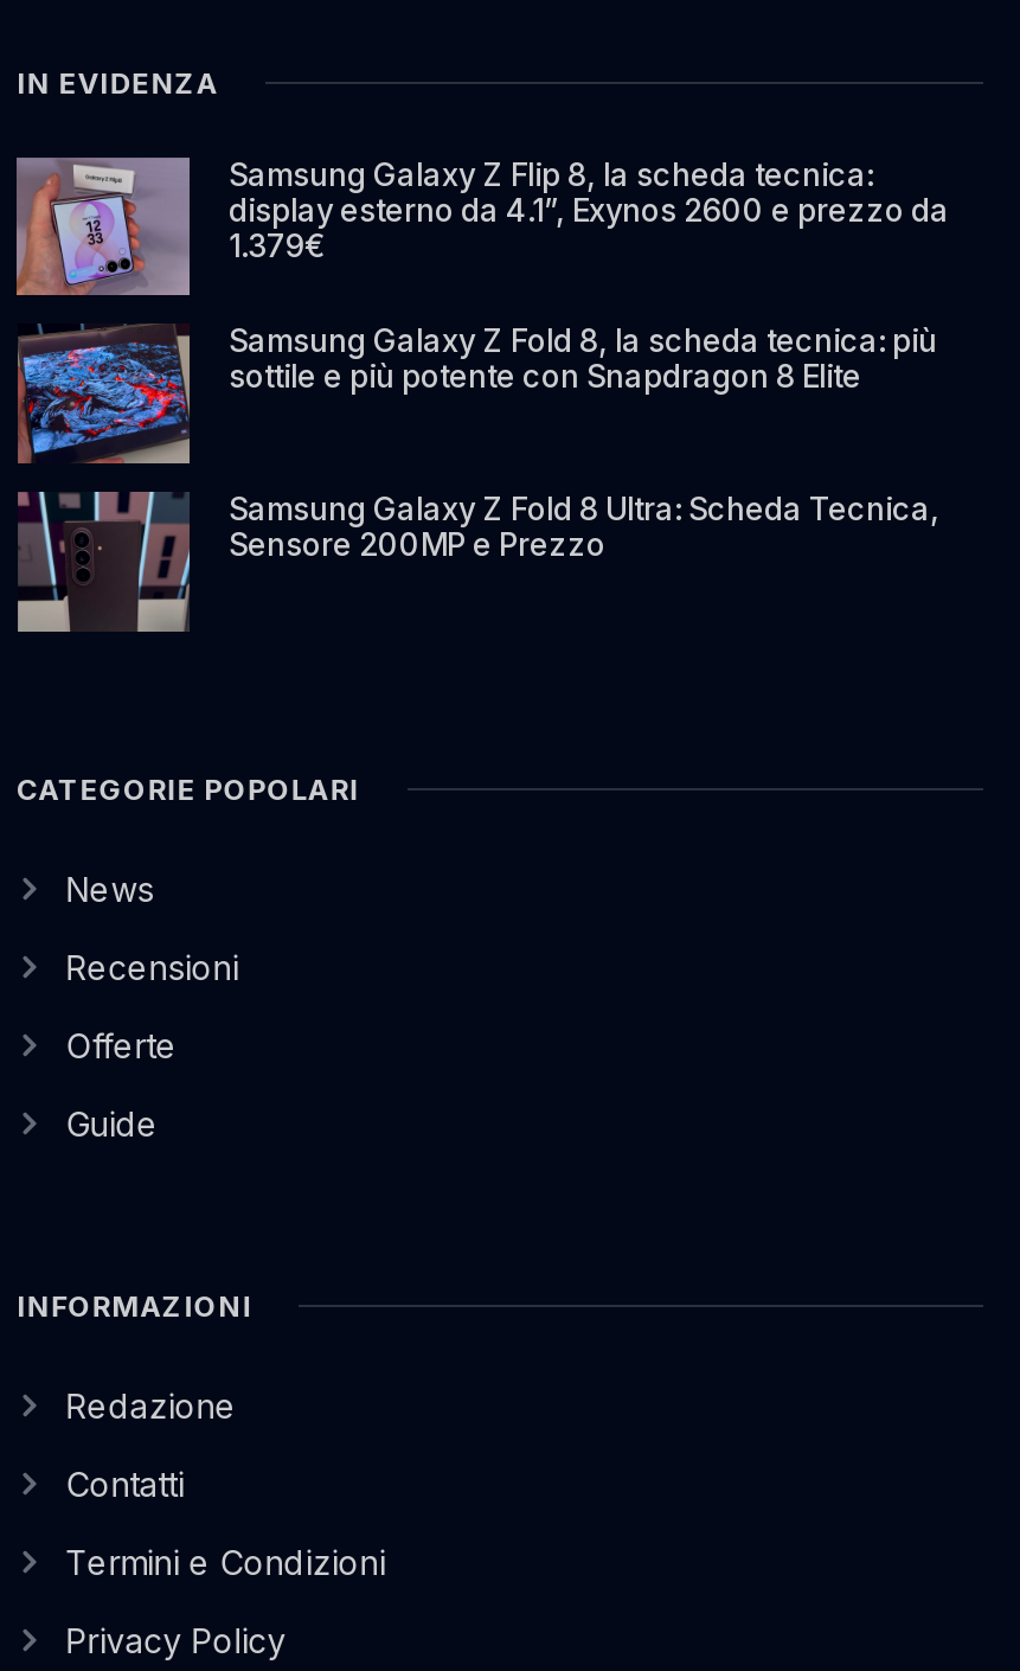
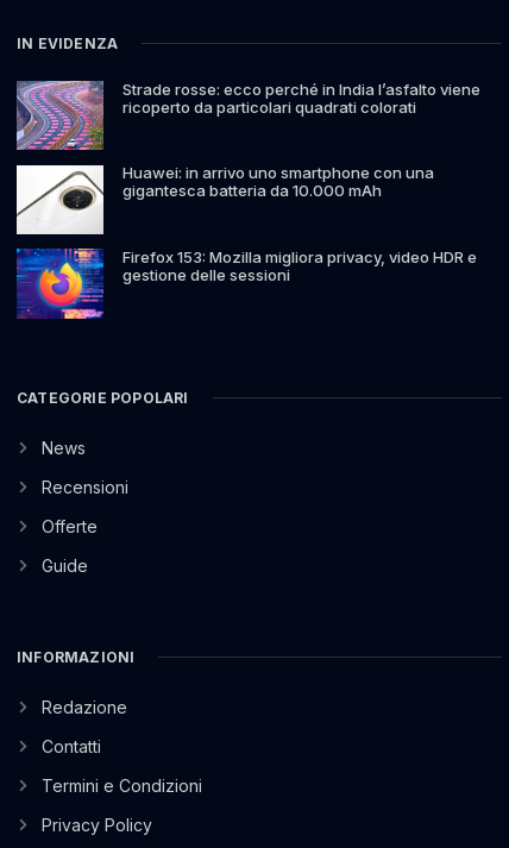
- [image]
- Samsung Galaxy Z Flip 8, la scheda tecnica:
- display esterno da 4.1”, Exynos 2600 e prezzo da
- 1.379€
+ [image]
+ Strade rosse: ecco perché in India l’asfalto viene
+ ricoperto da particolari quadrati colorati

- [image]
- Samsung Galaxy Z Fold 8, la scheda tecnica: più
- sottile e più potente con Snapdragon 8 Elite
+ [image]
+ Huawei: in arrivo uno smartphone con una
+ gigantesca batteria da 10.000 mAh

- [image]
- Samsung Galaxy Z Fold 8 Ultra: Scheda Tecnica,
- Sensore 200MP e Prezzo
+ [image]
+ Firefox 153: Mozilla migliora privacy, video HDR e
+ gestione delle sessioni
